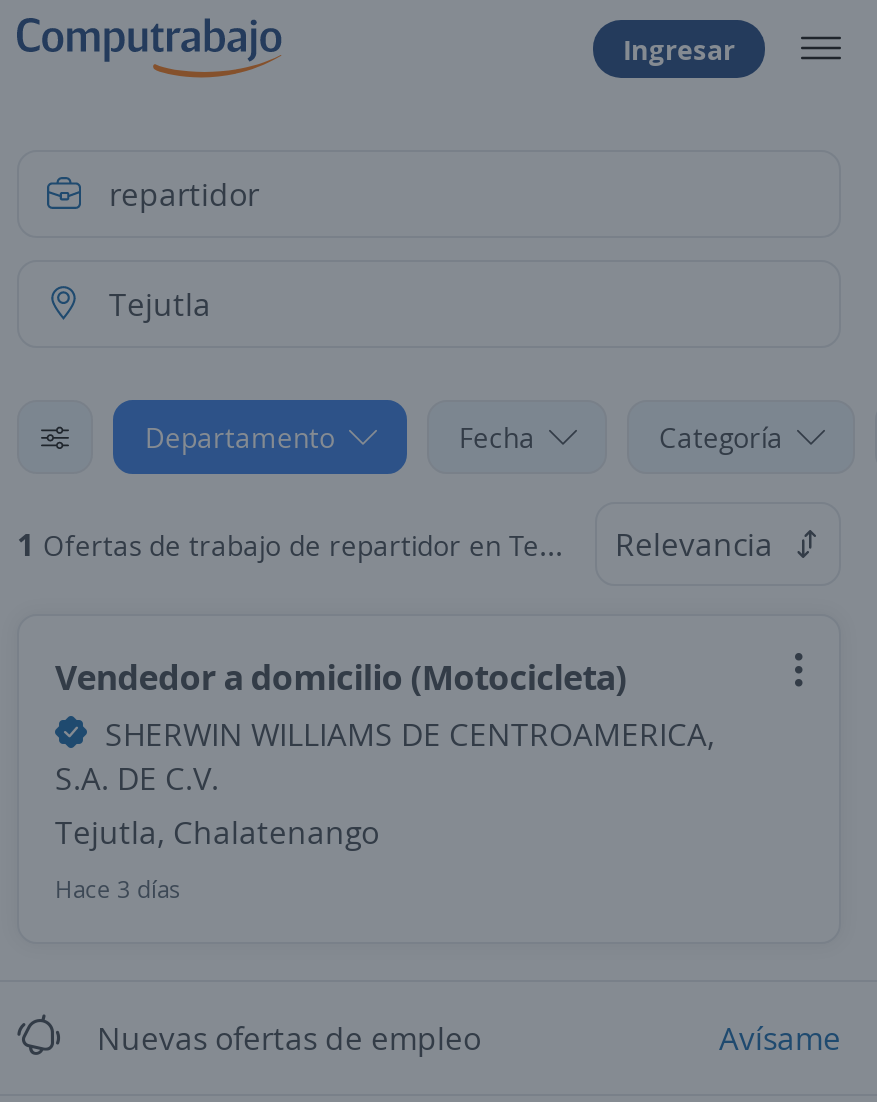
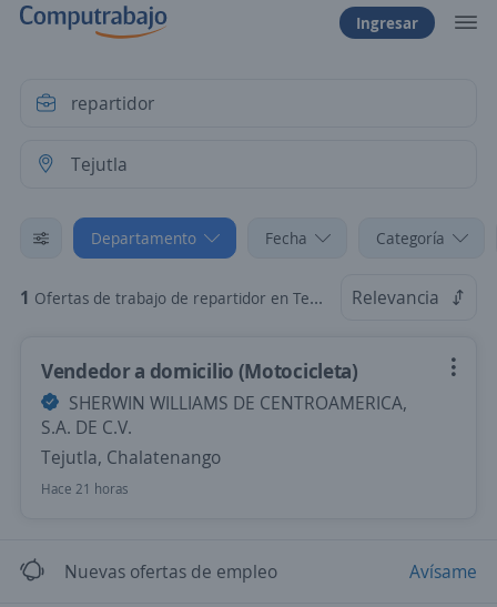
- Hace 3 días
+ Hace 21 horas
